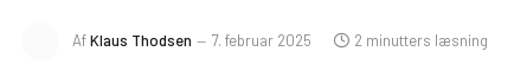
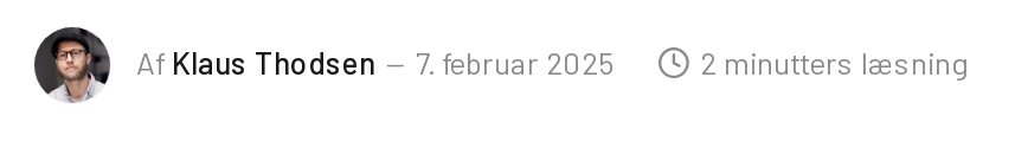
+ [image]
